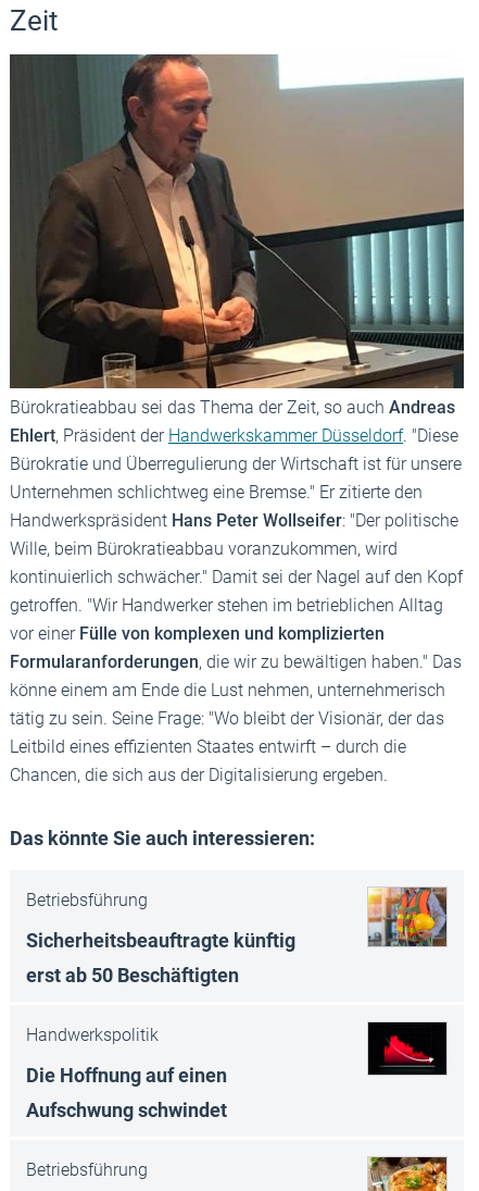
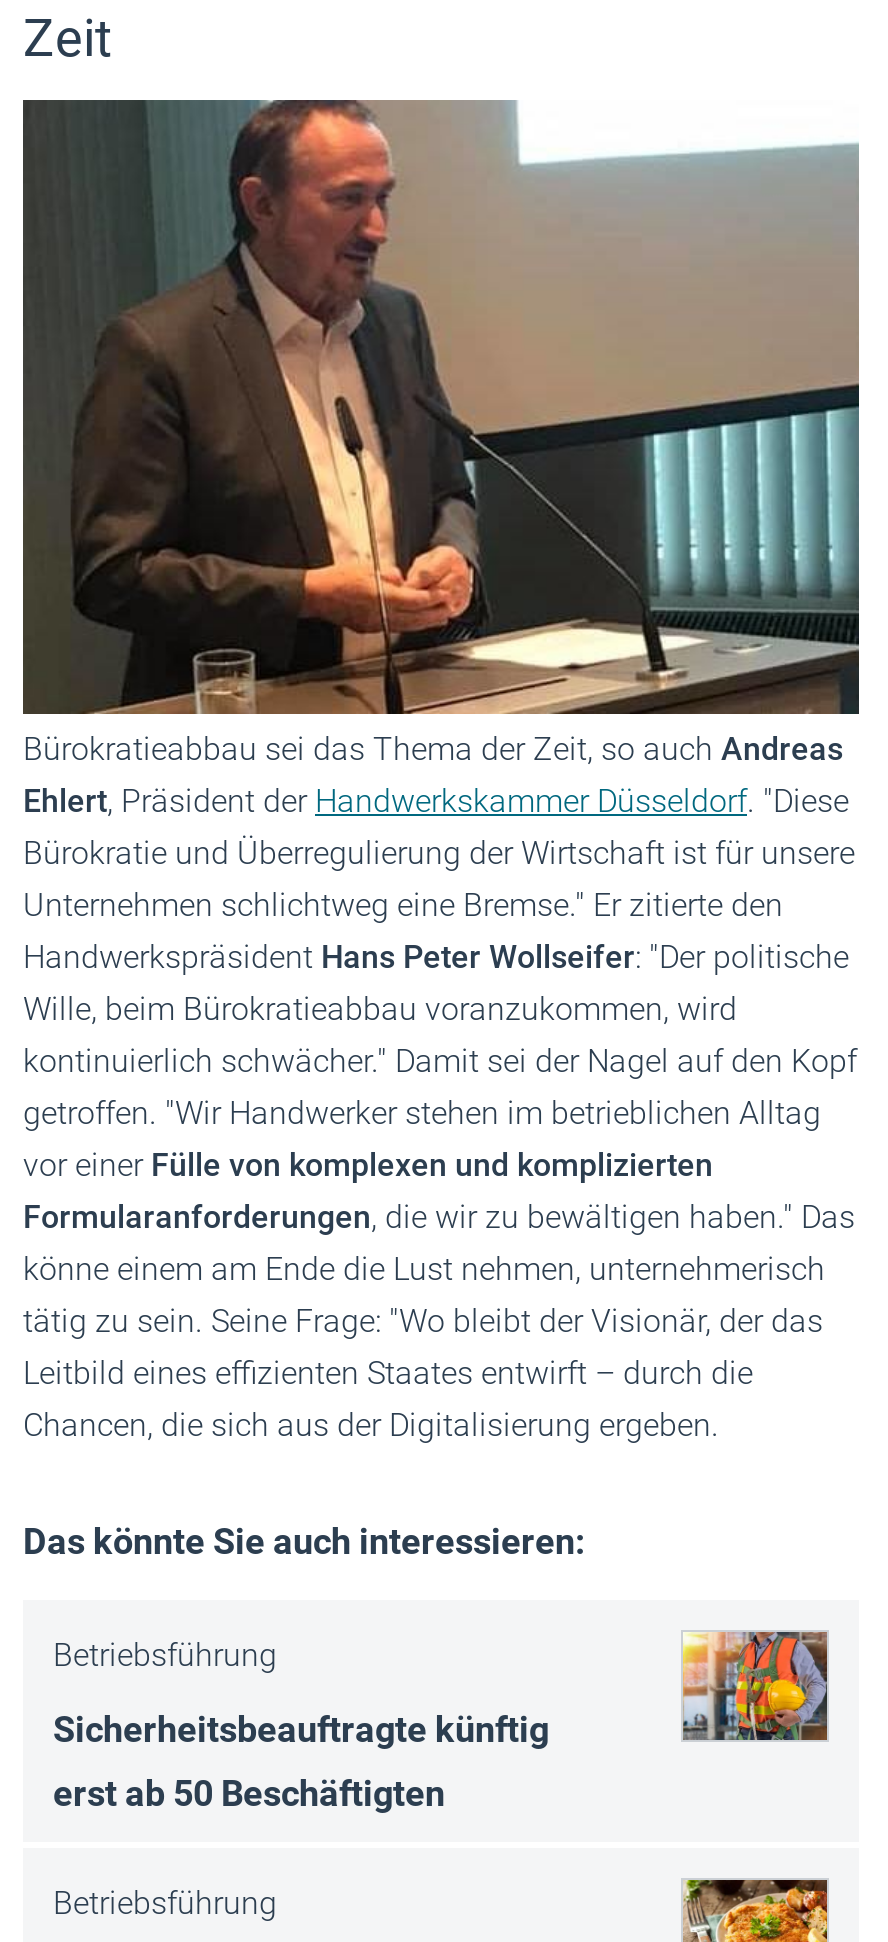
- Handwerkspolitik
- Die Hoffnung auf einen
- Aufschwung schwindet

- [image]
